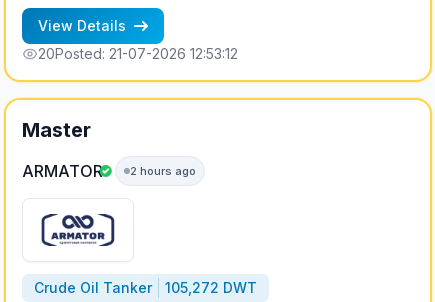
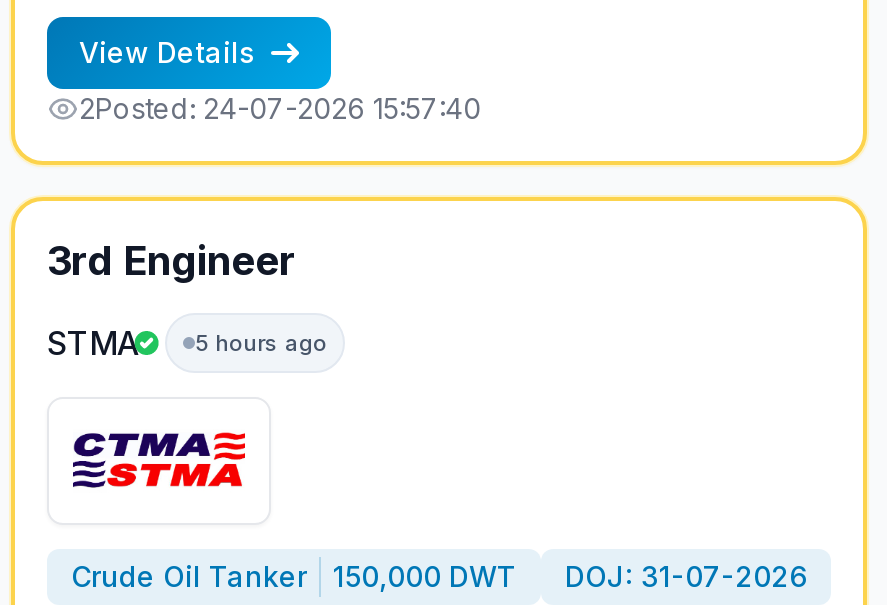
- 20Posted: 21-07-2026 12:53:12
+ 2Posted: 24-07-2026 15:57:40

- Master
+ 3rd Engineer

- ARMATOR
- 2 hours ago
+ STMA
+ 5 hours ago

- [image]
+ [image]

- 105,272 DWT
+ 150,000 DWT
+ DOJ: 31-07-2026
